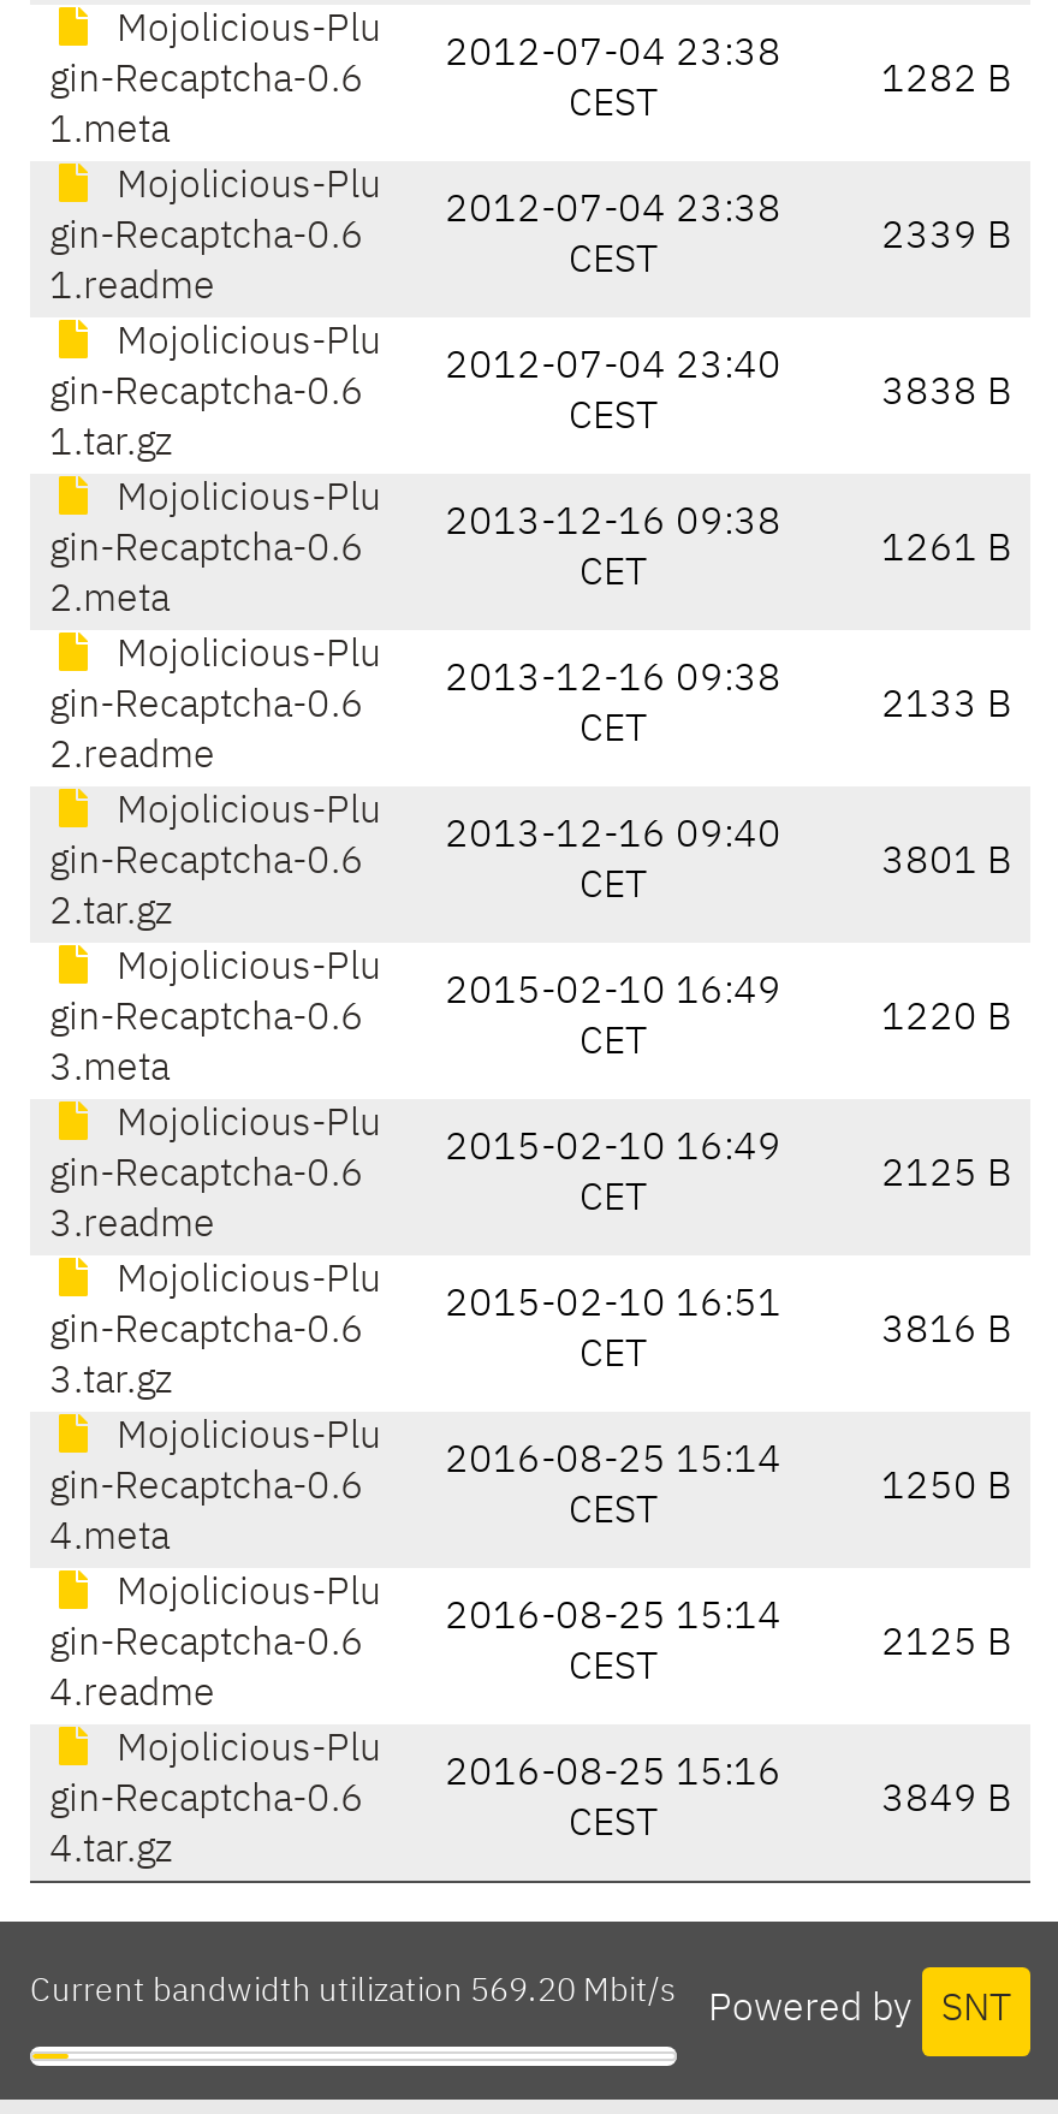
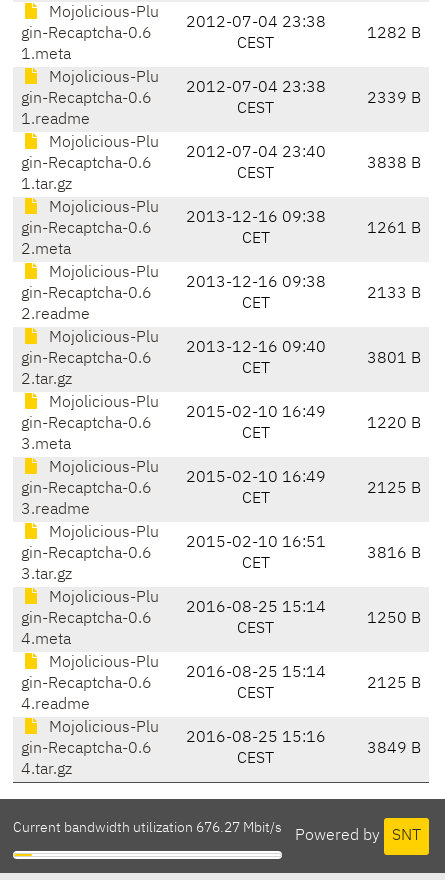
- Current bandwidth utilization 569.20 Mbit/s
+ Current bandwidth utilization 676.27 Mbit/s
